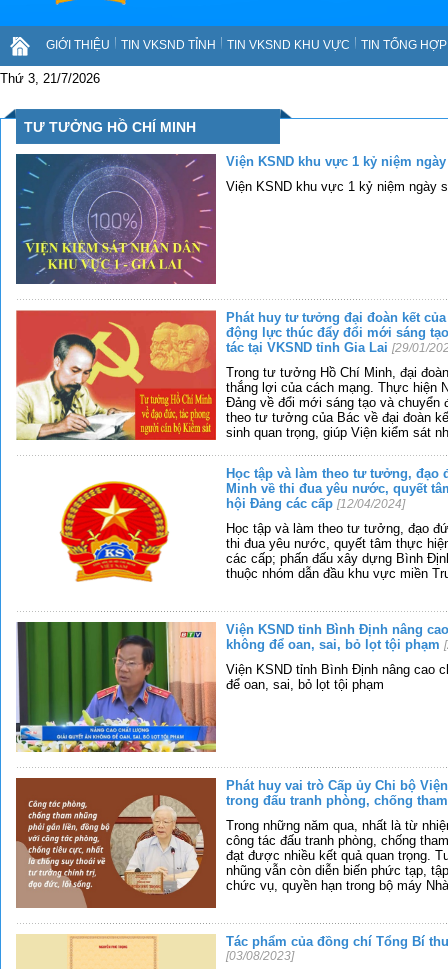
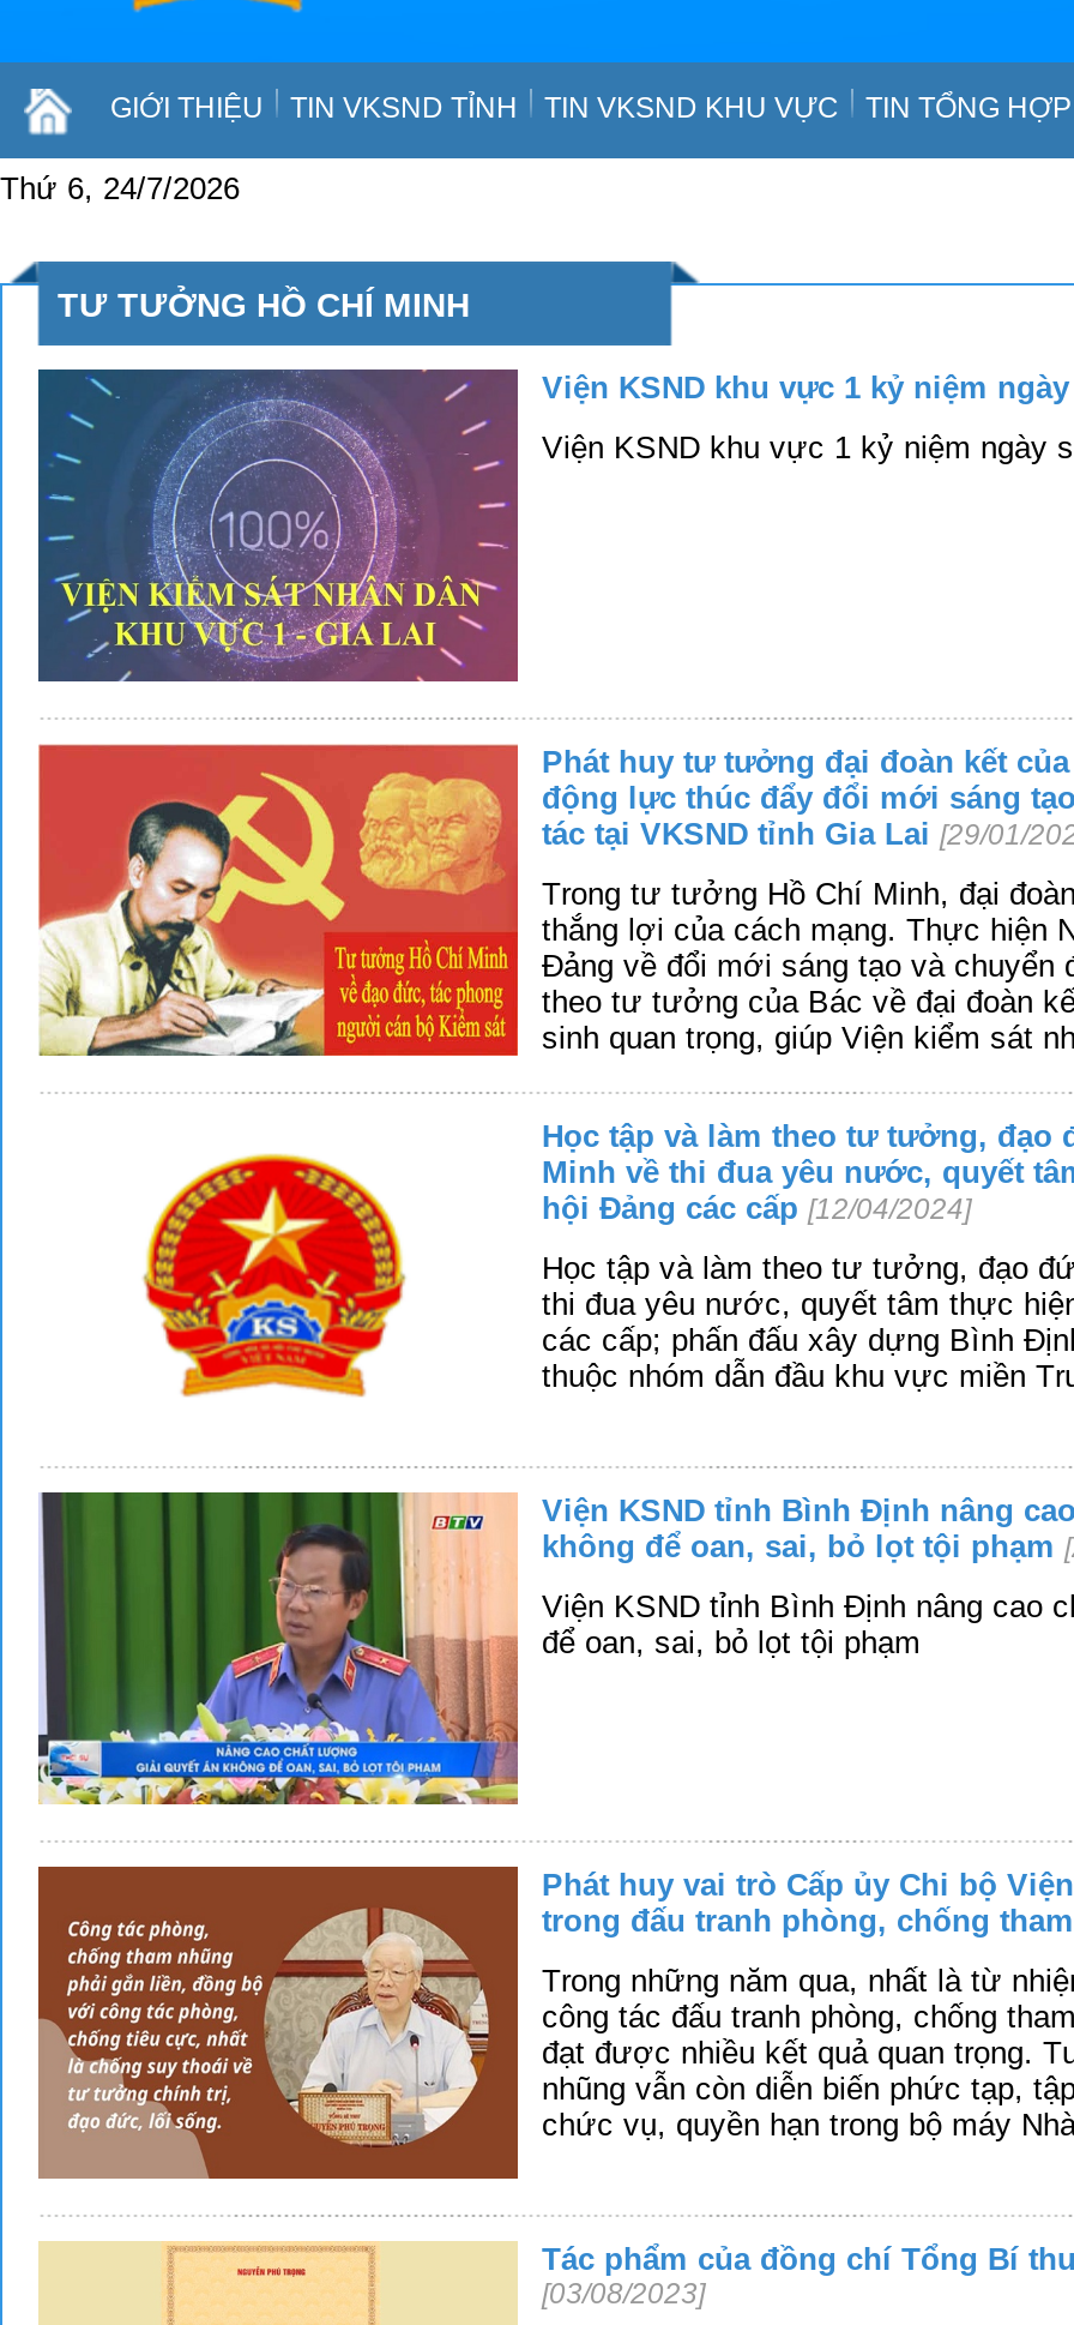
- Thứ 3, 21/7/2026
+ Thứ 6, 24/7/2026
